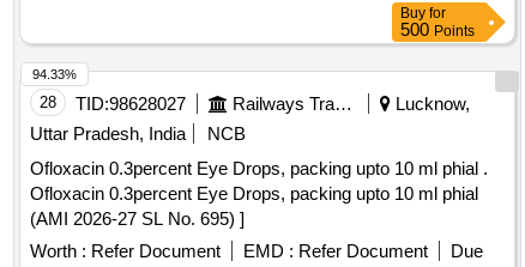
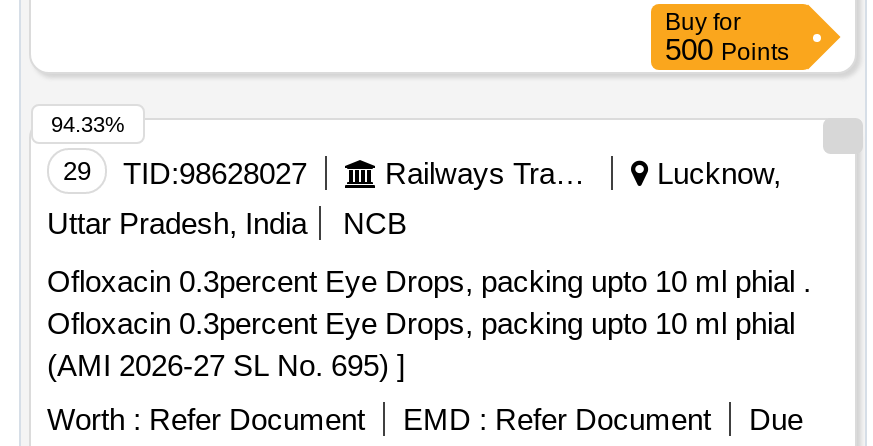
- 28 TID:98628027
+ 29 TID:98628027
